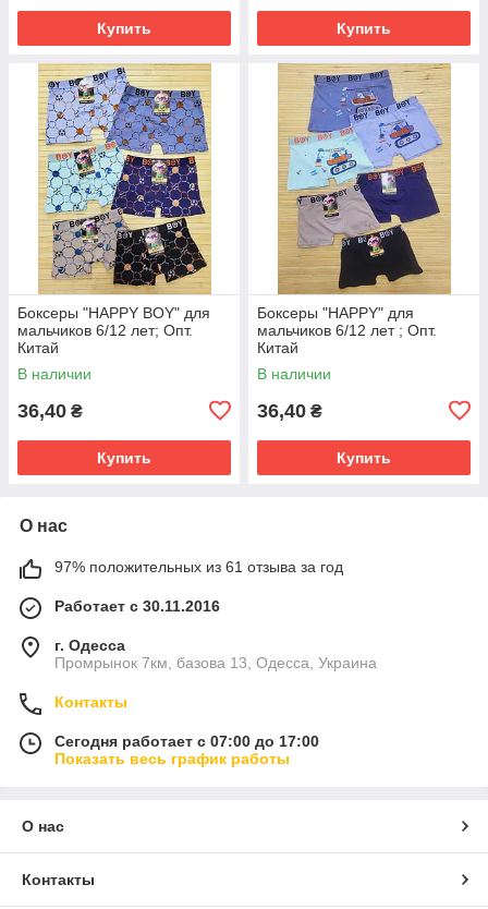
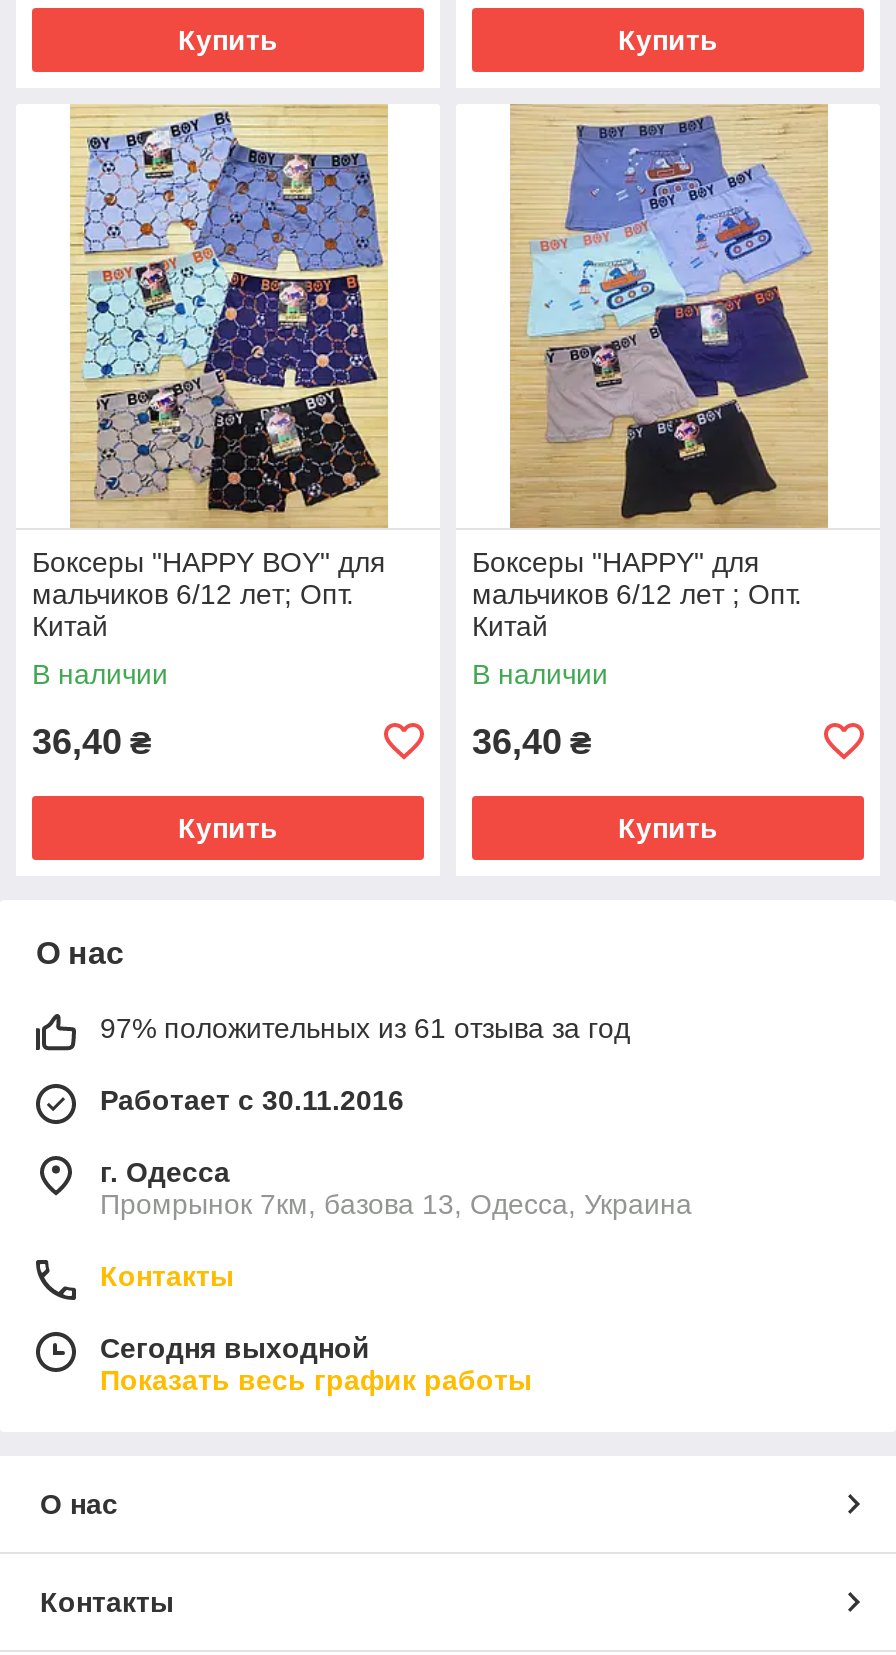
- Сегодня работает с 07:00 до 17:00
+ Сегодня выходной
